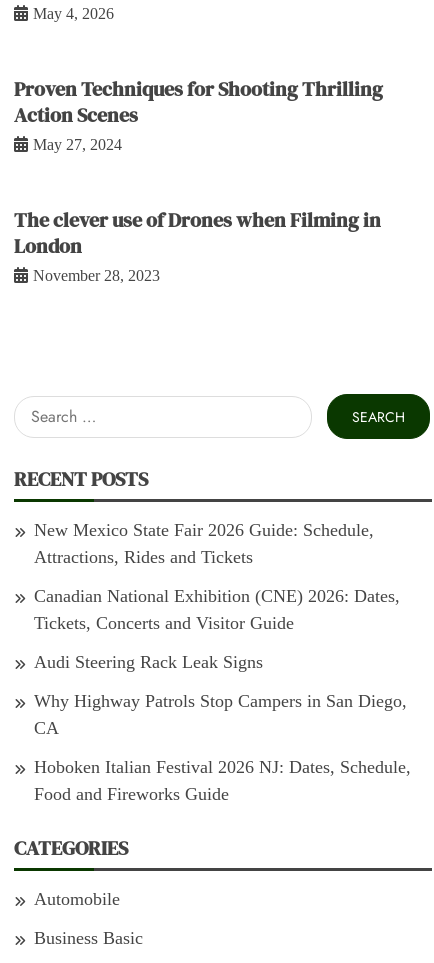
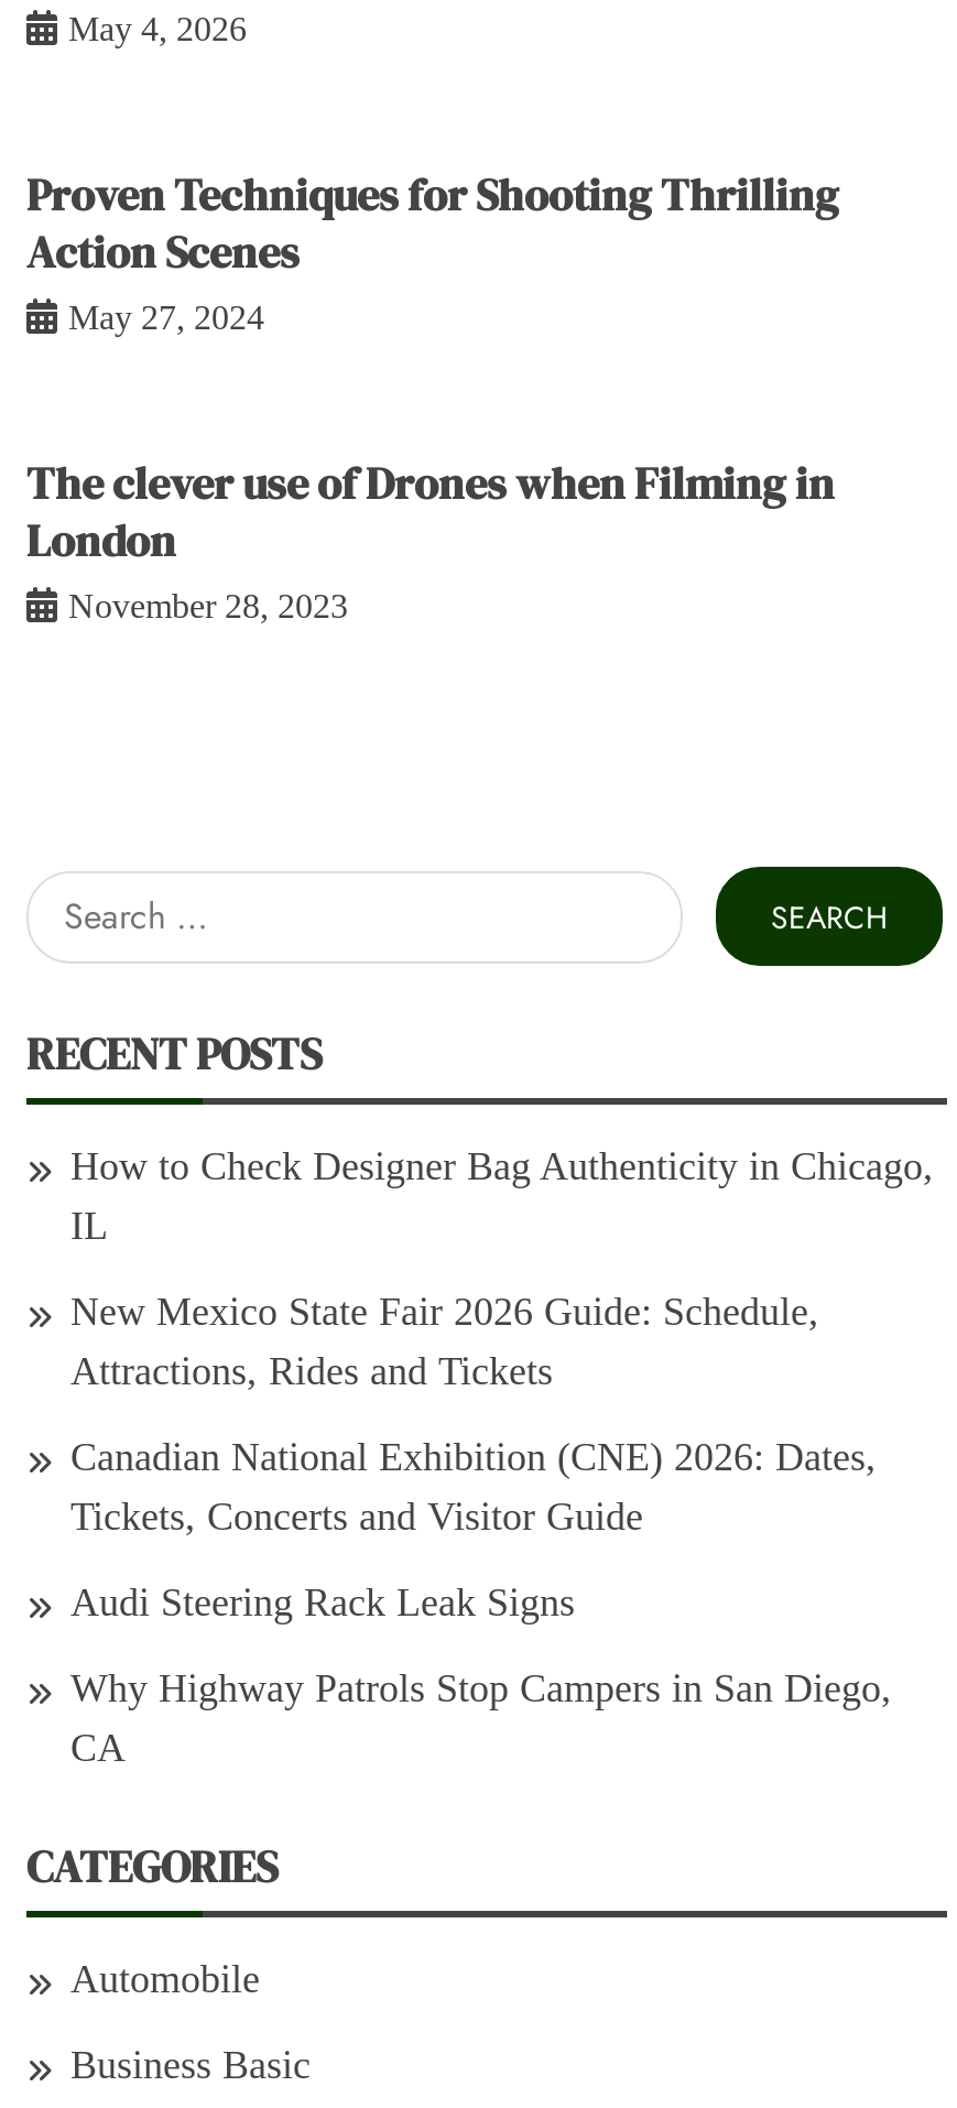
+ How to Check Designer Bag Authenticity in Chicago,
+ IL

moved down: New Mexico State Fair 2026 Guide: Schedule, | Attractions, Rides and Tickets | Canadian National Exhibition (CNE) 2026: Dates, | Tickets, Concerts and Visitor Guide | Audi Steering Rack Leak Signs | Why Highway Patrols Stop Campers in San Diego, | CA

- Hoboken Italian Festival 2026 NJ: Dates, Schedule,
- Food and Fireworks Guide
